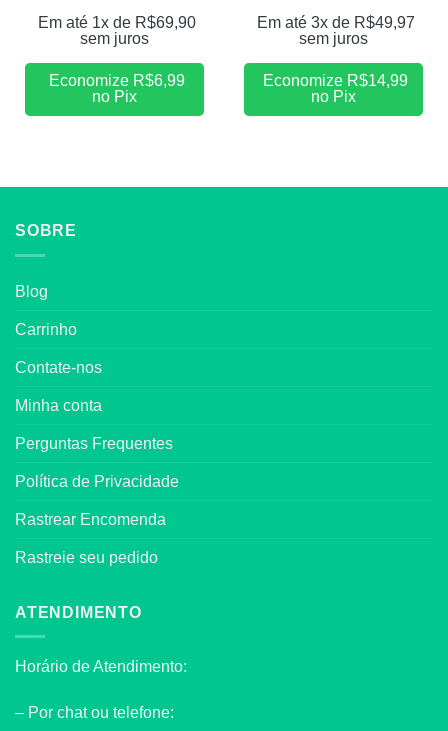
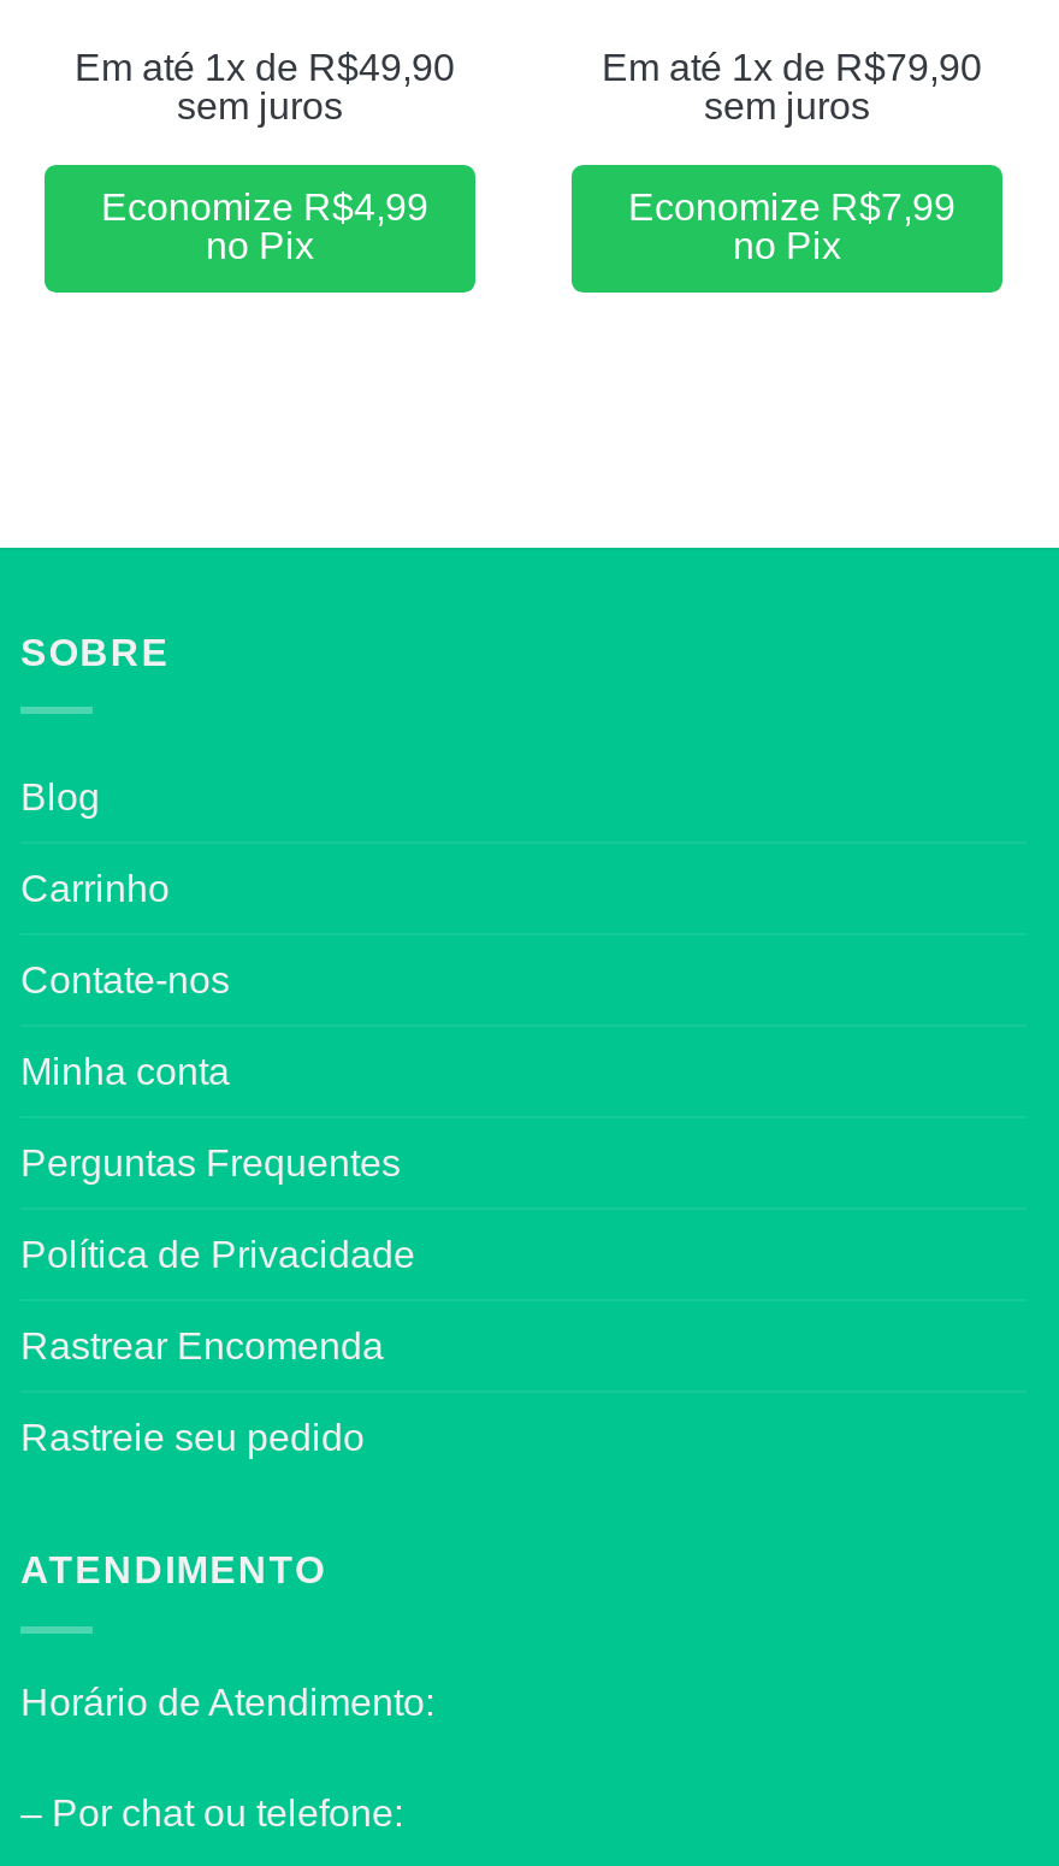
- Em até 1x de R$69,90
+ Em até 1x de R$49,90

- Em até 3x de R$49,97
+ Em até 1x de R$79,90

- Economize R$6,99
+ Economize R$4,99

- Economize R$14,99
+ Economize R$7,99
